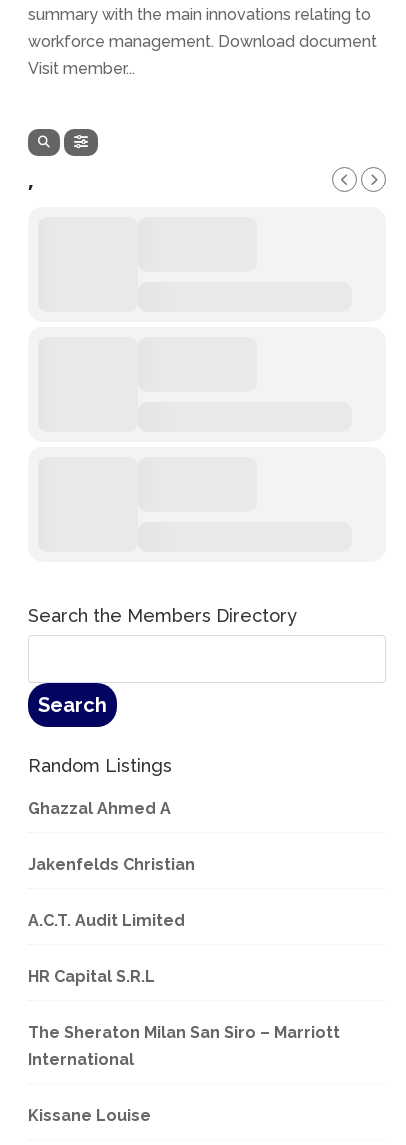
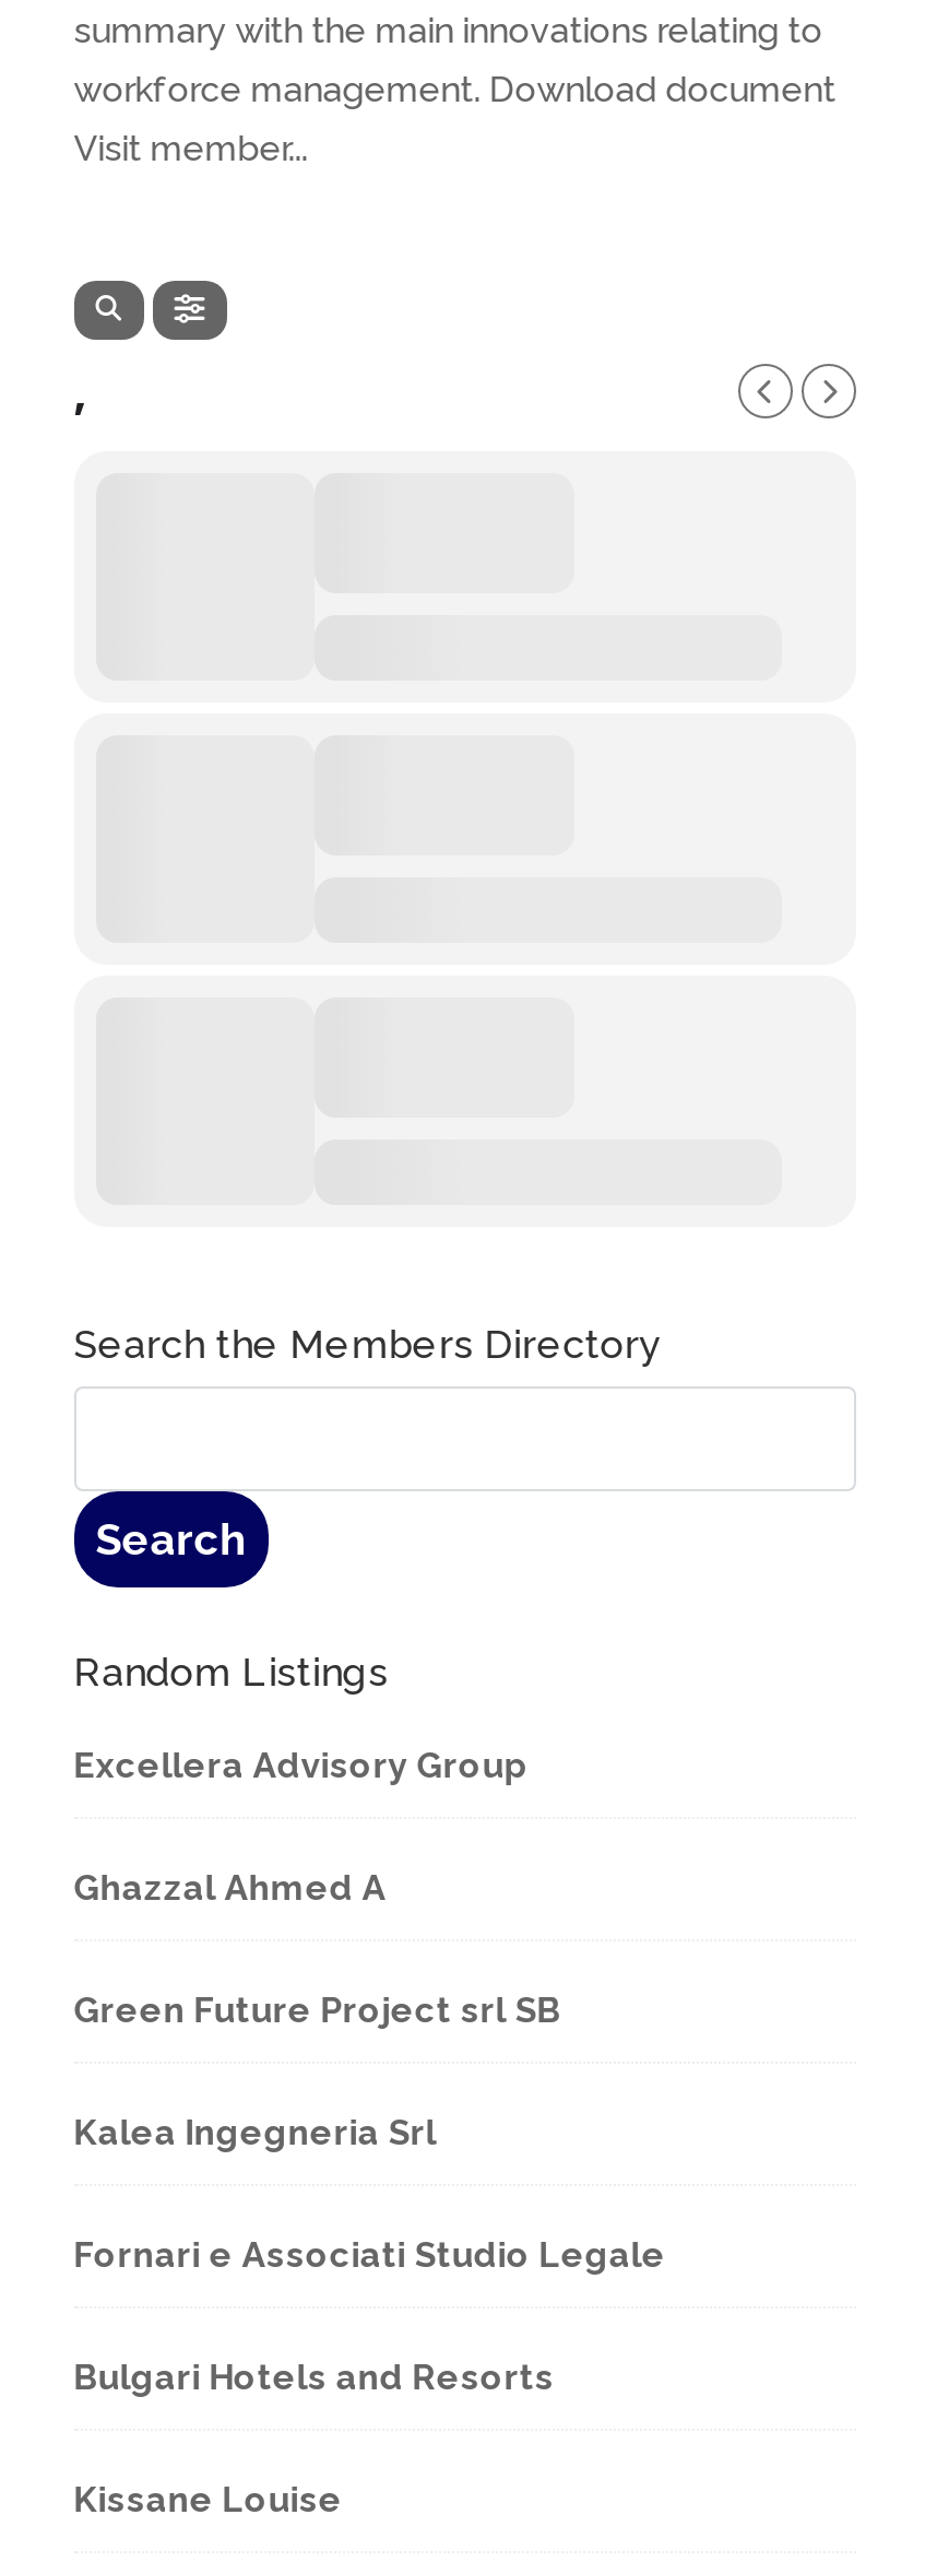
+ Excellera Advisory Group

moved down: Ghazzal Ahmed A

- Jakenfelds Christian
+ Green Future Project srl SB

- A.C.T. Audit Limited
+ Kalea Ingegneria Srl

- HR Capital S.R.L
+ Fornari e Associati Studio Legale

- The Sheraton Milan San Siro – Marriott
- International
+ Bulgari Hotels and Resorts
